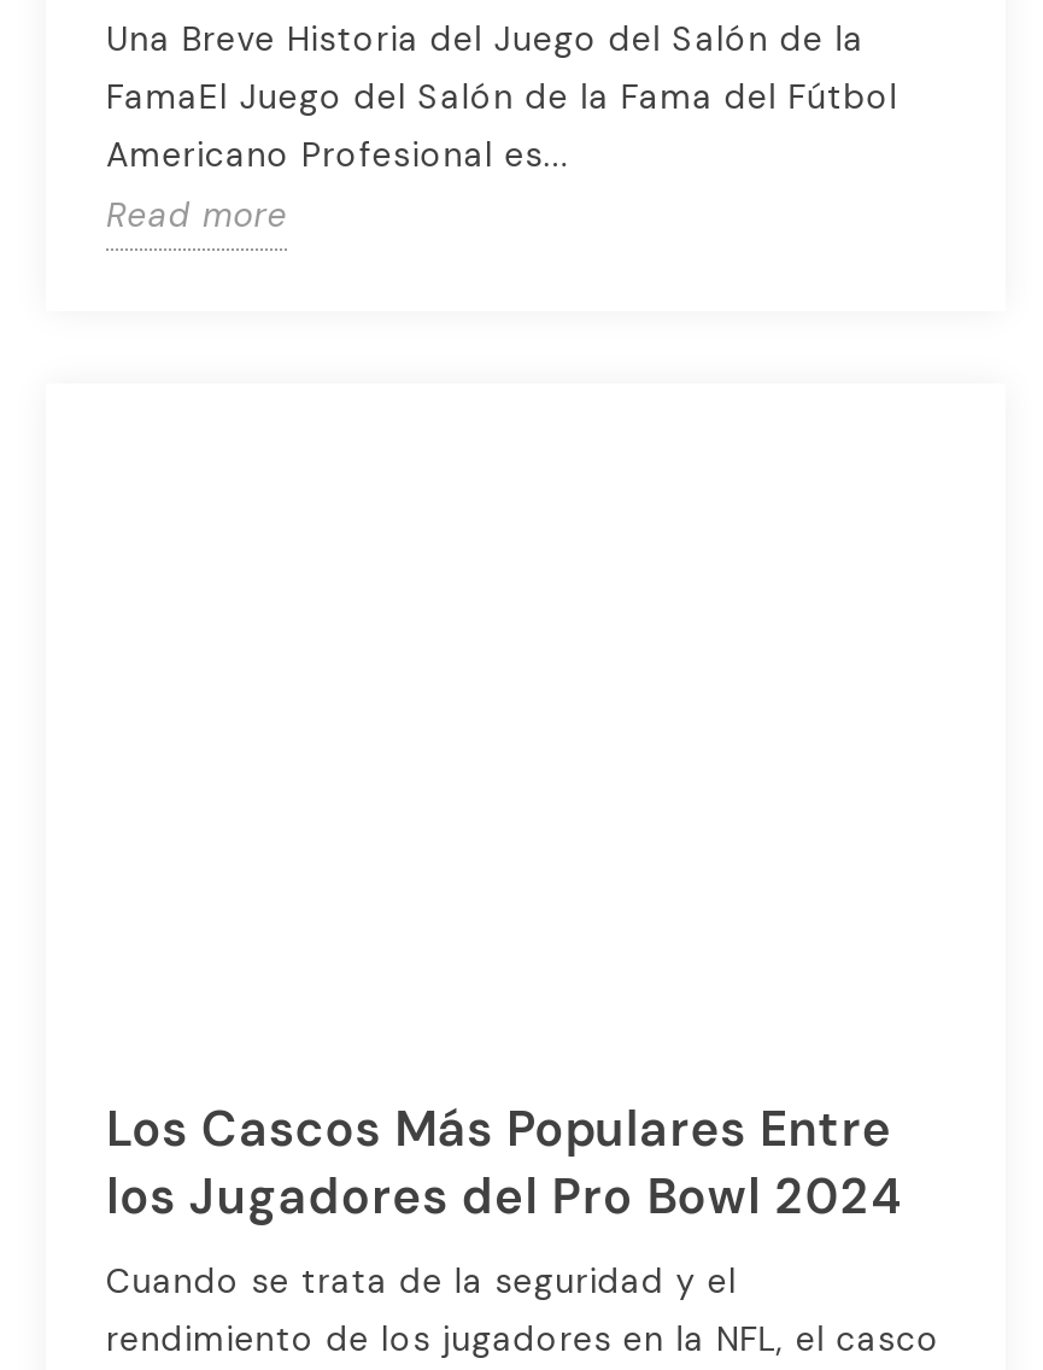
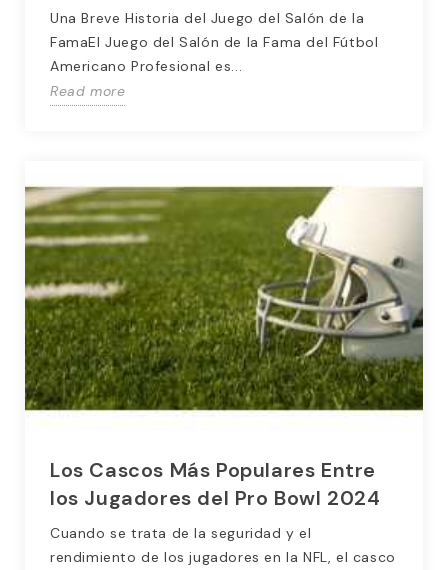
+ [image]
